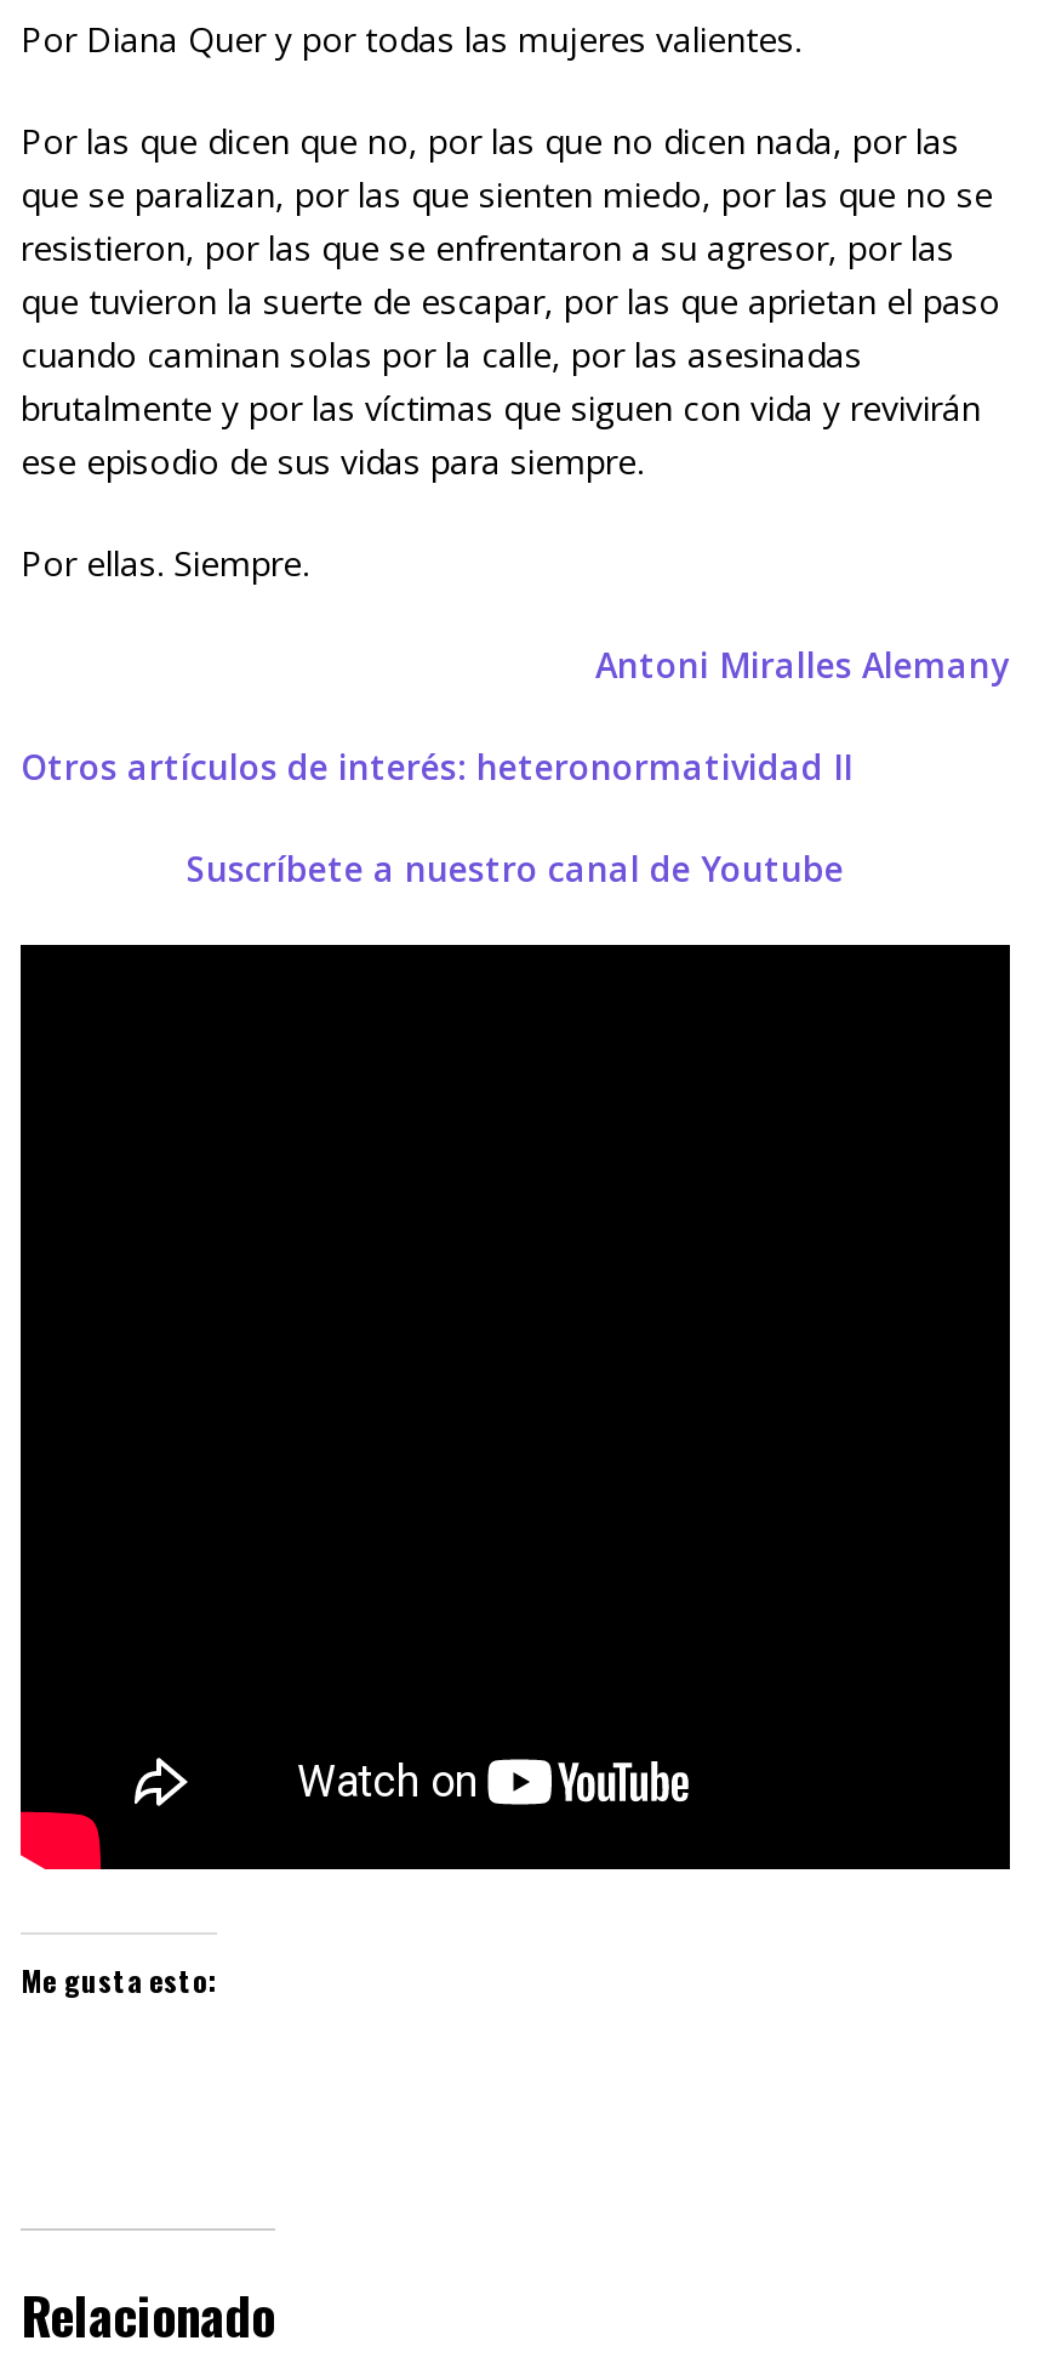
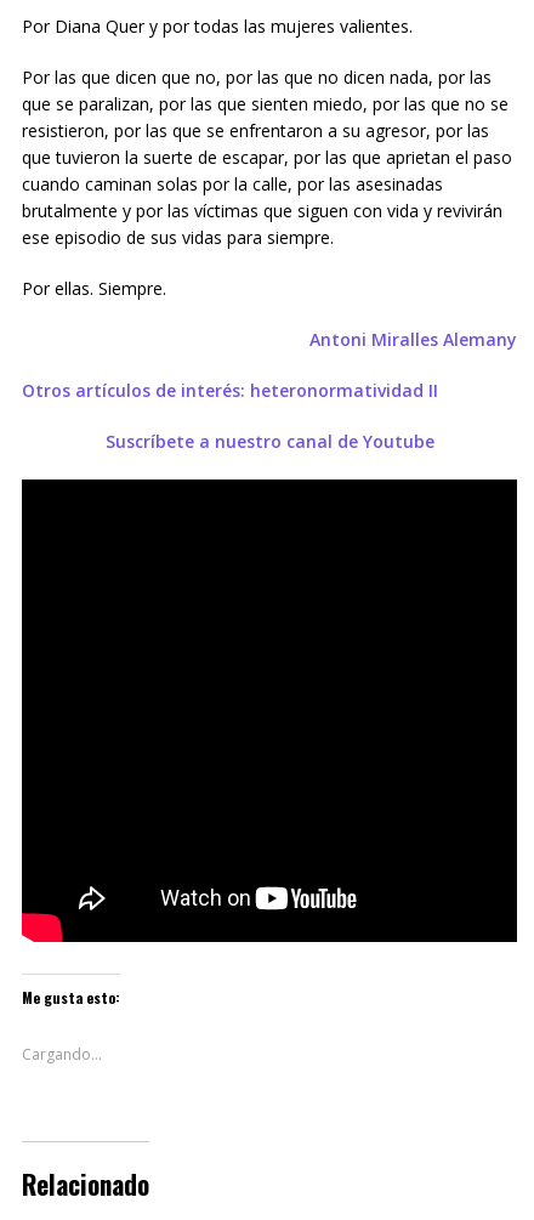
+ Cargando...
